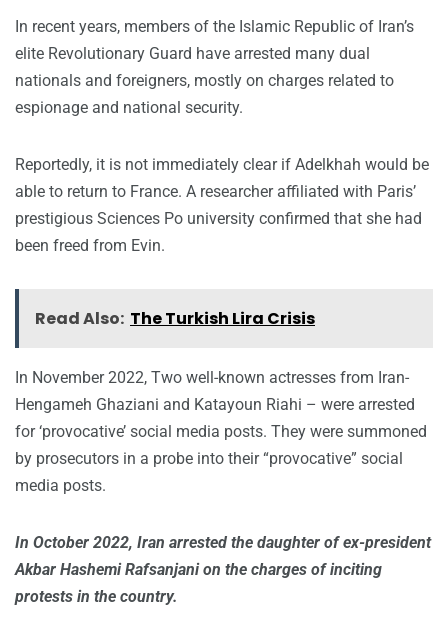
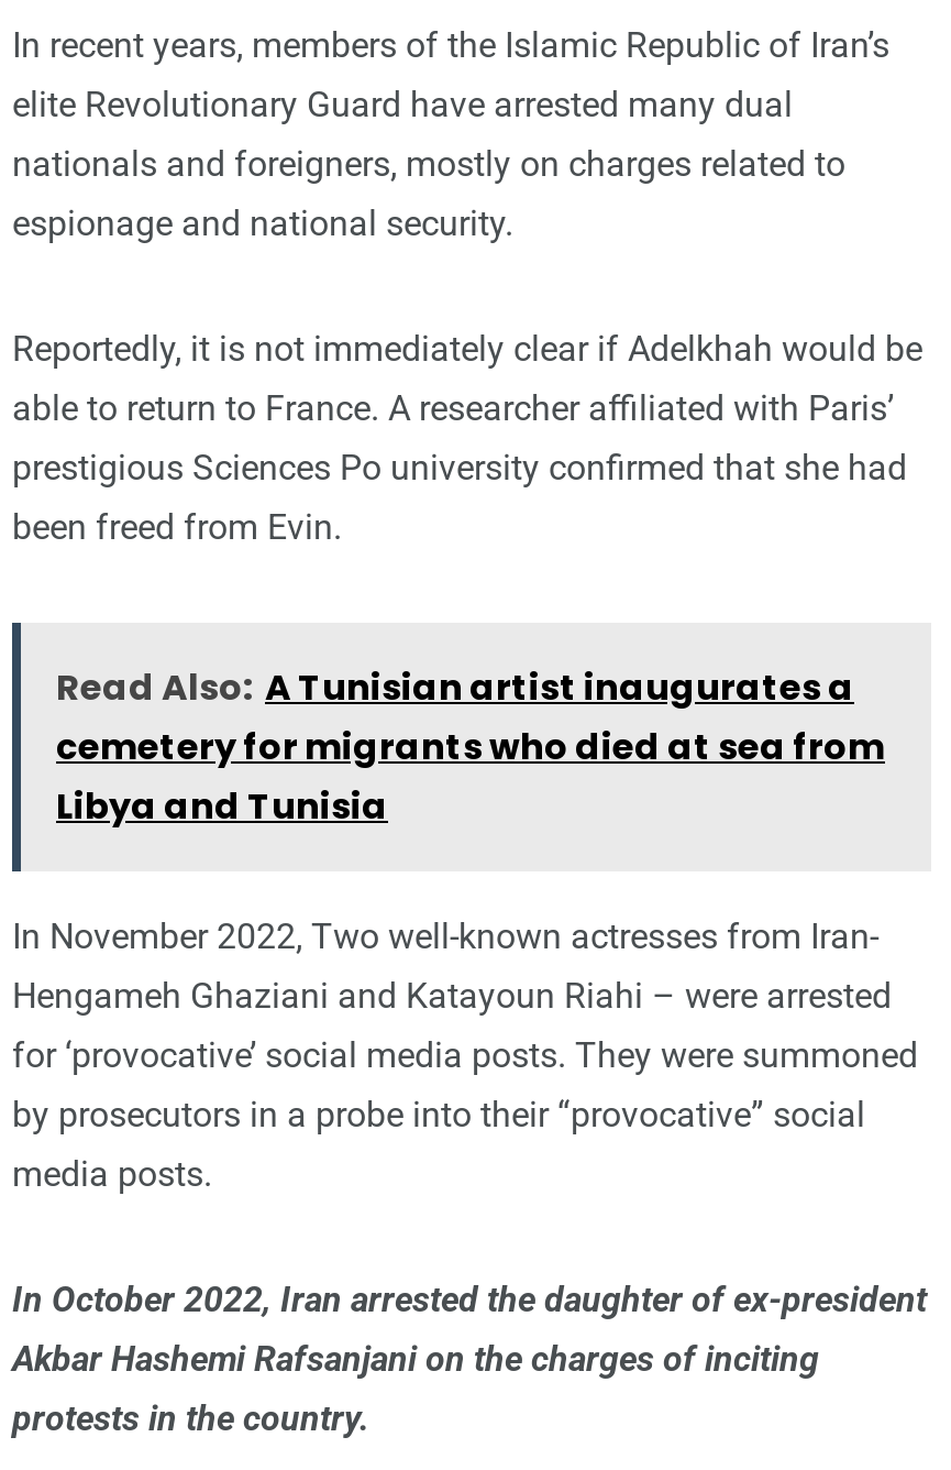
- Read Also: The Turkish Lira Crisis
+ Read Also: A Tunisian artist inaugurates a
+ cemetery for migrants who died at sea from
+ Libya and Tunisia
